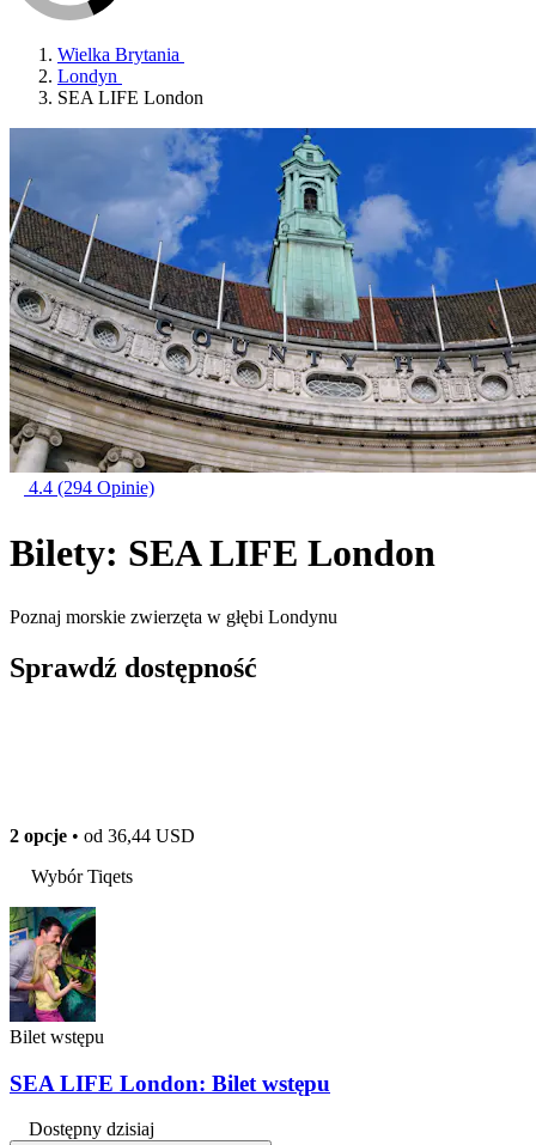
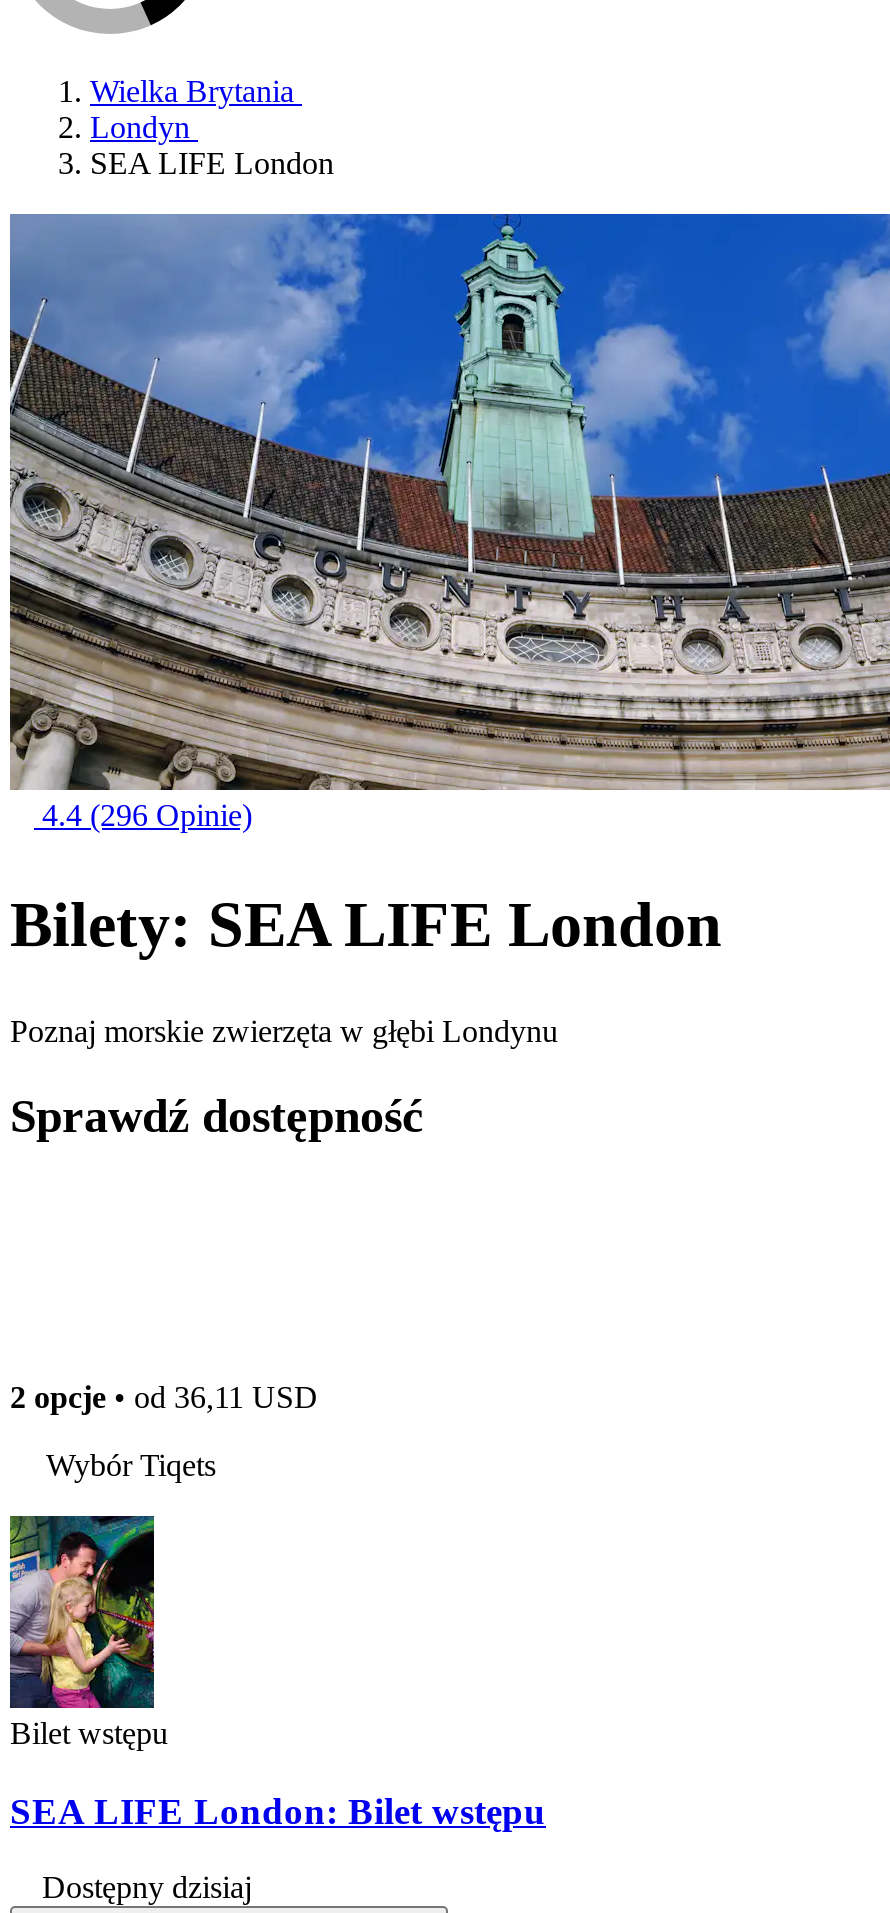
- 4.4 (294 Opinie)
+ 4.4 (296 Opinie)

- 2 opcje • od 36,44 USD
+ 2 opcje • od 36,11 USD
